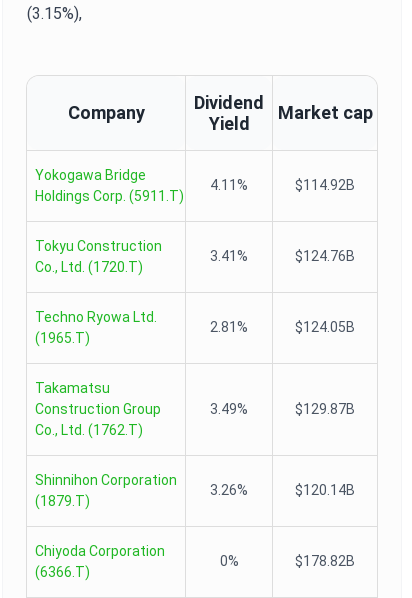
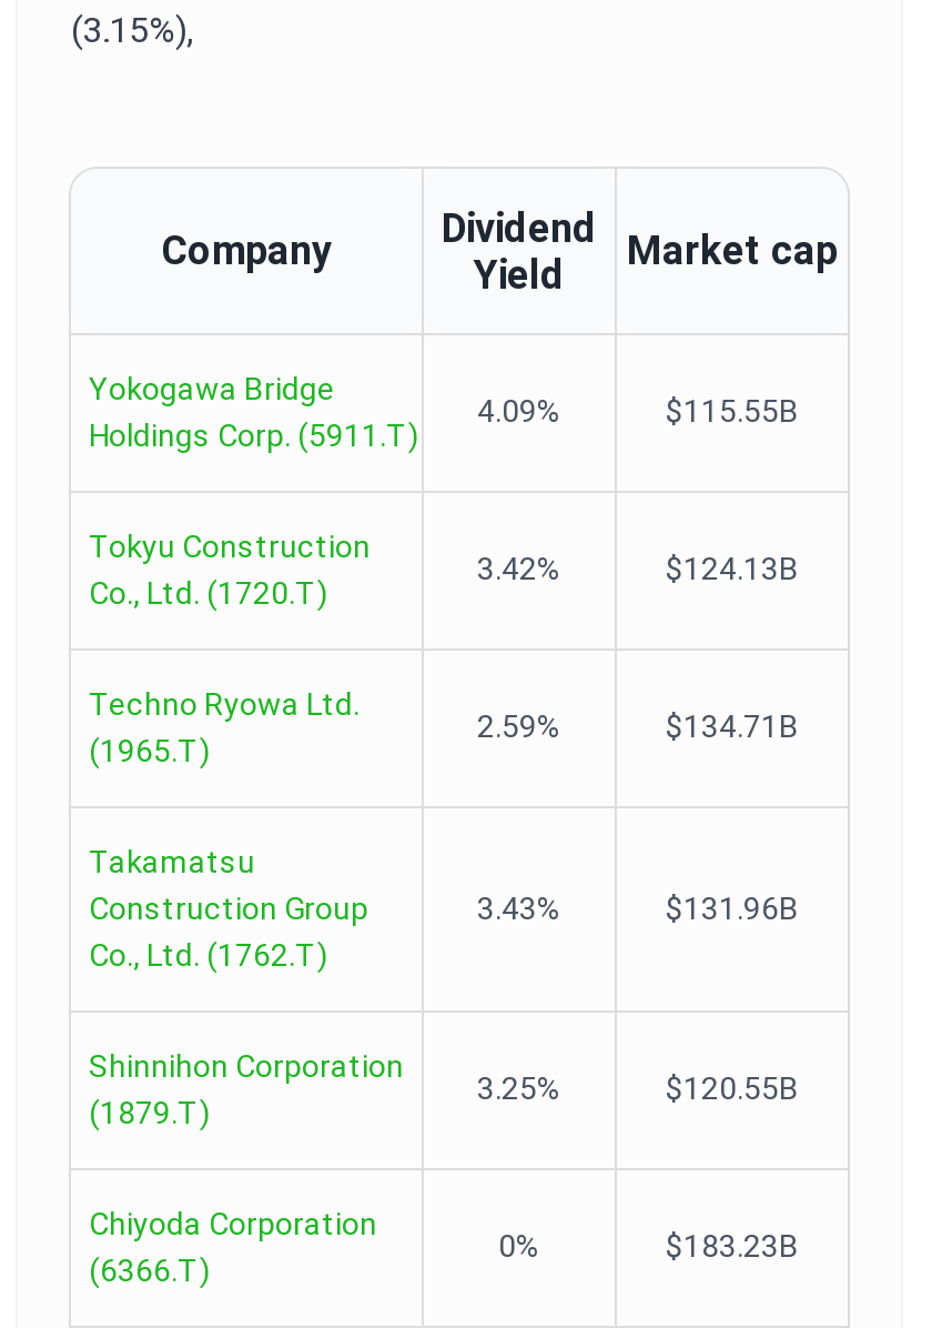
- 4.11%
- $114.92B
+ 4.09%
+ $115.55B

- 3.41%
- $124.76B
+ 3.42%
+ $124.13B

- 2.81%
- $124.05B
+ 2.59%
+ $134.71B

- 3.49%
- $129.87B
+ 3.43%
+ $131.96B

- 3.26%
- $120.14B
+ 3.25%
+ $120.55B

- $178.82B
+ $183.23B
